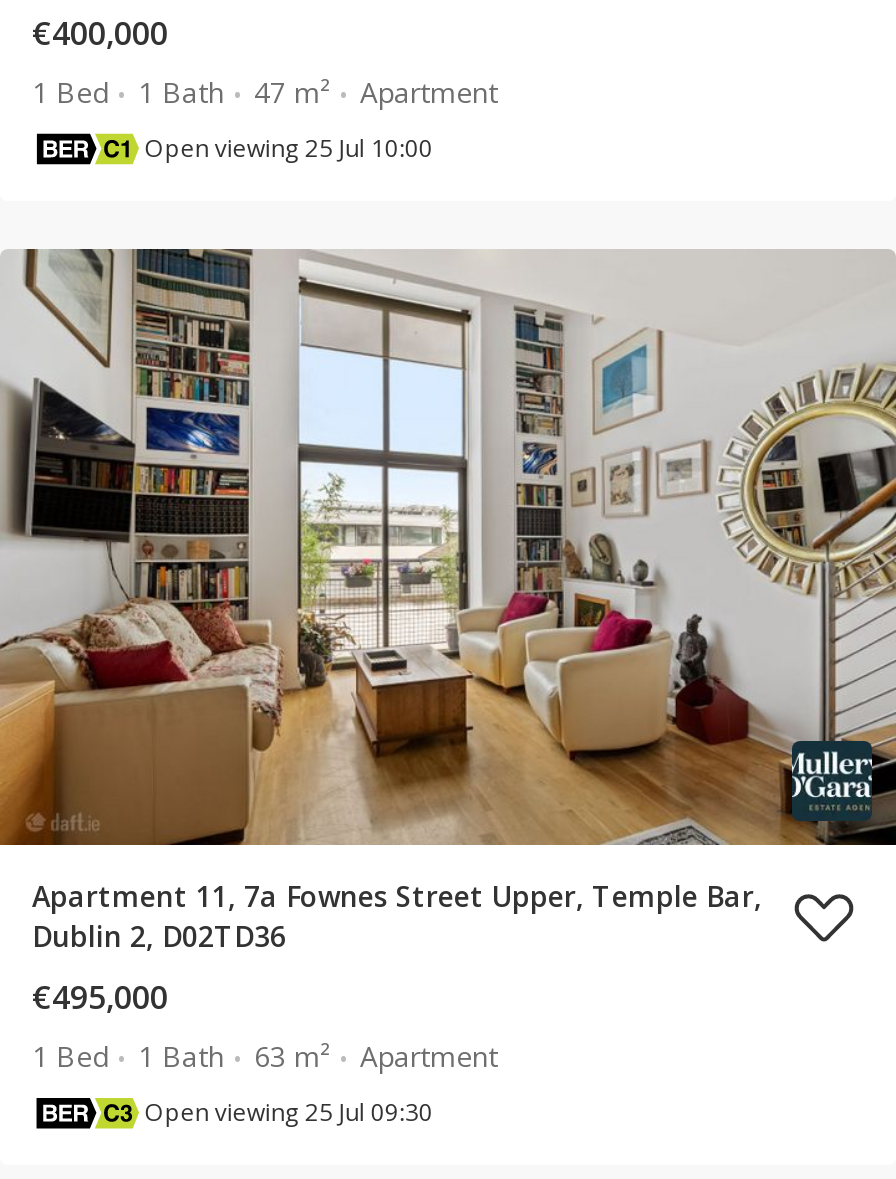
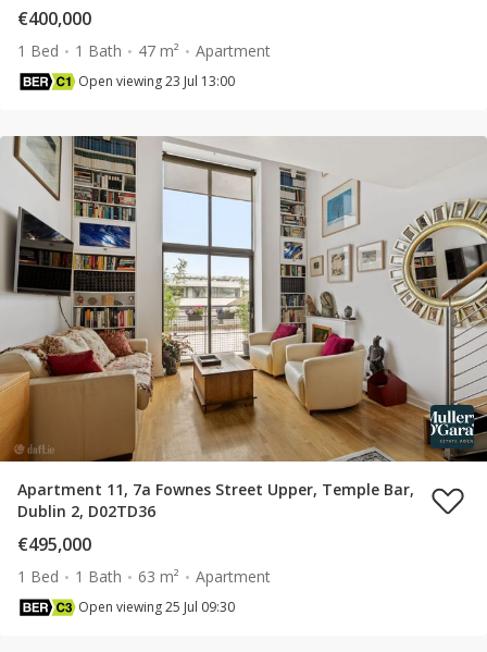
- Open viewing 25 Jul 10:00
+ Open viewing 23 Jul 13:00
